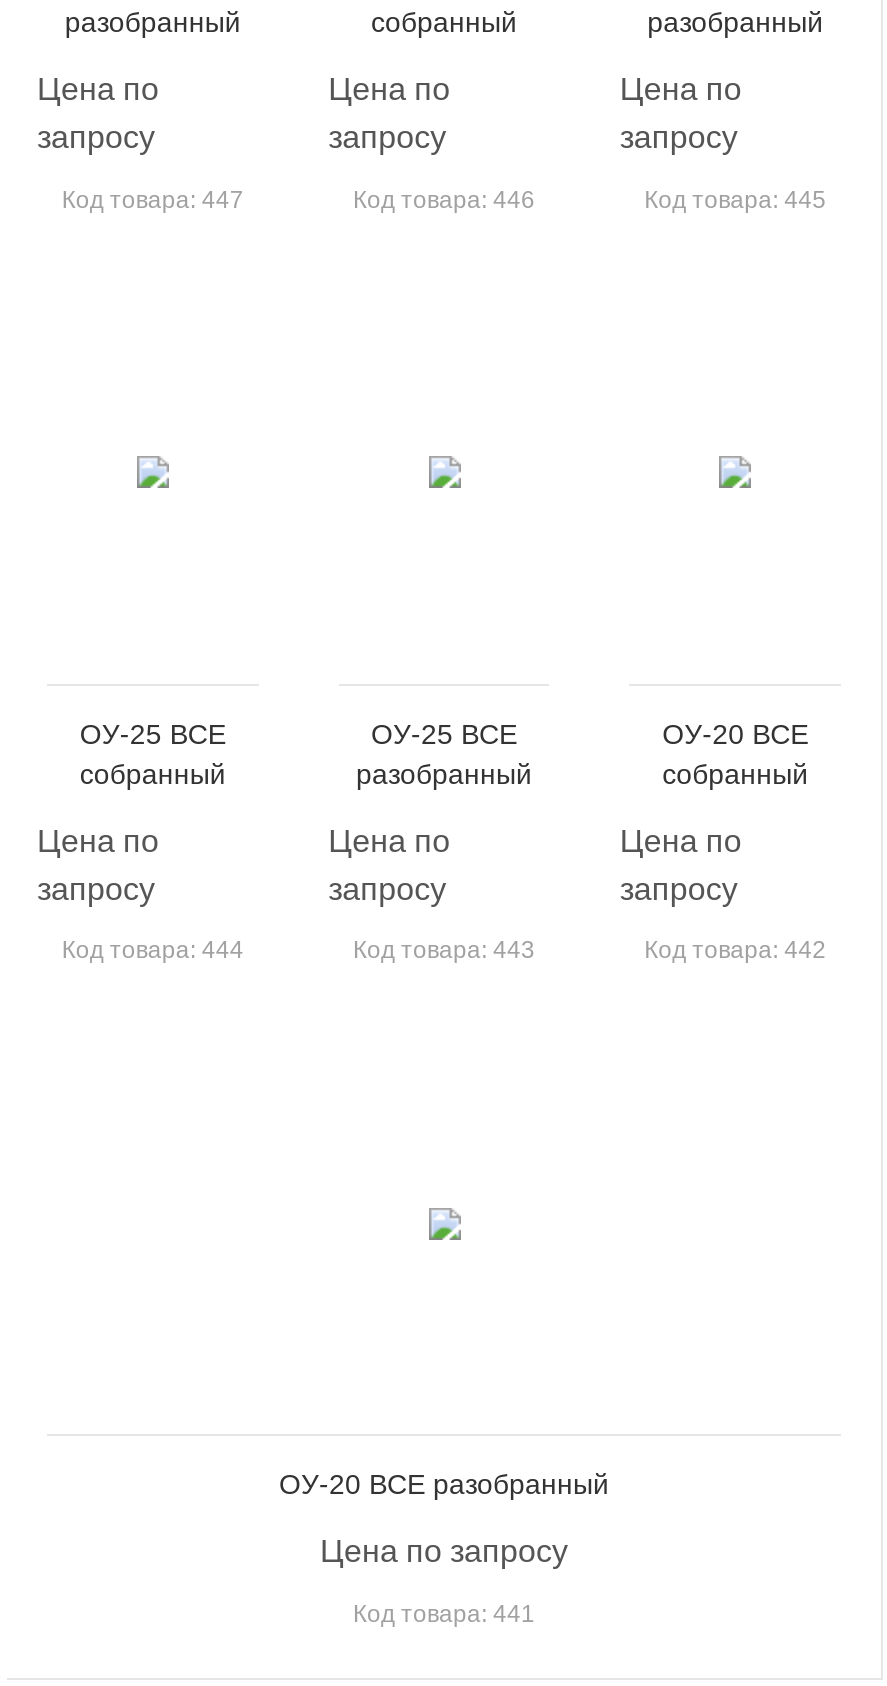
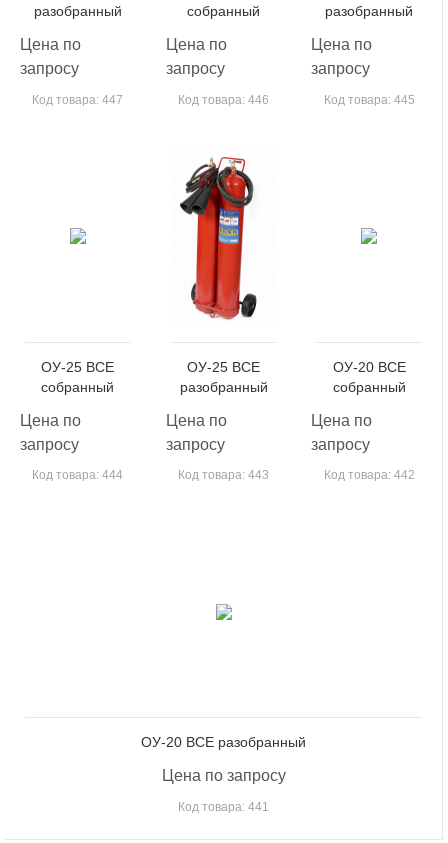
+ [image]
